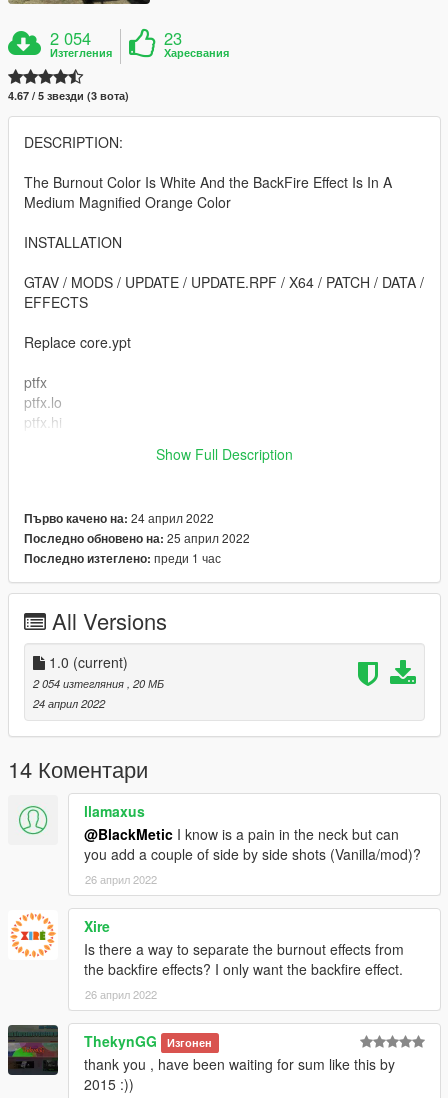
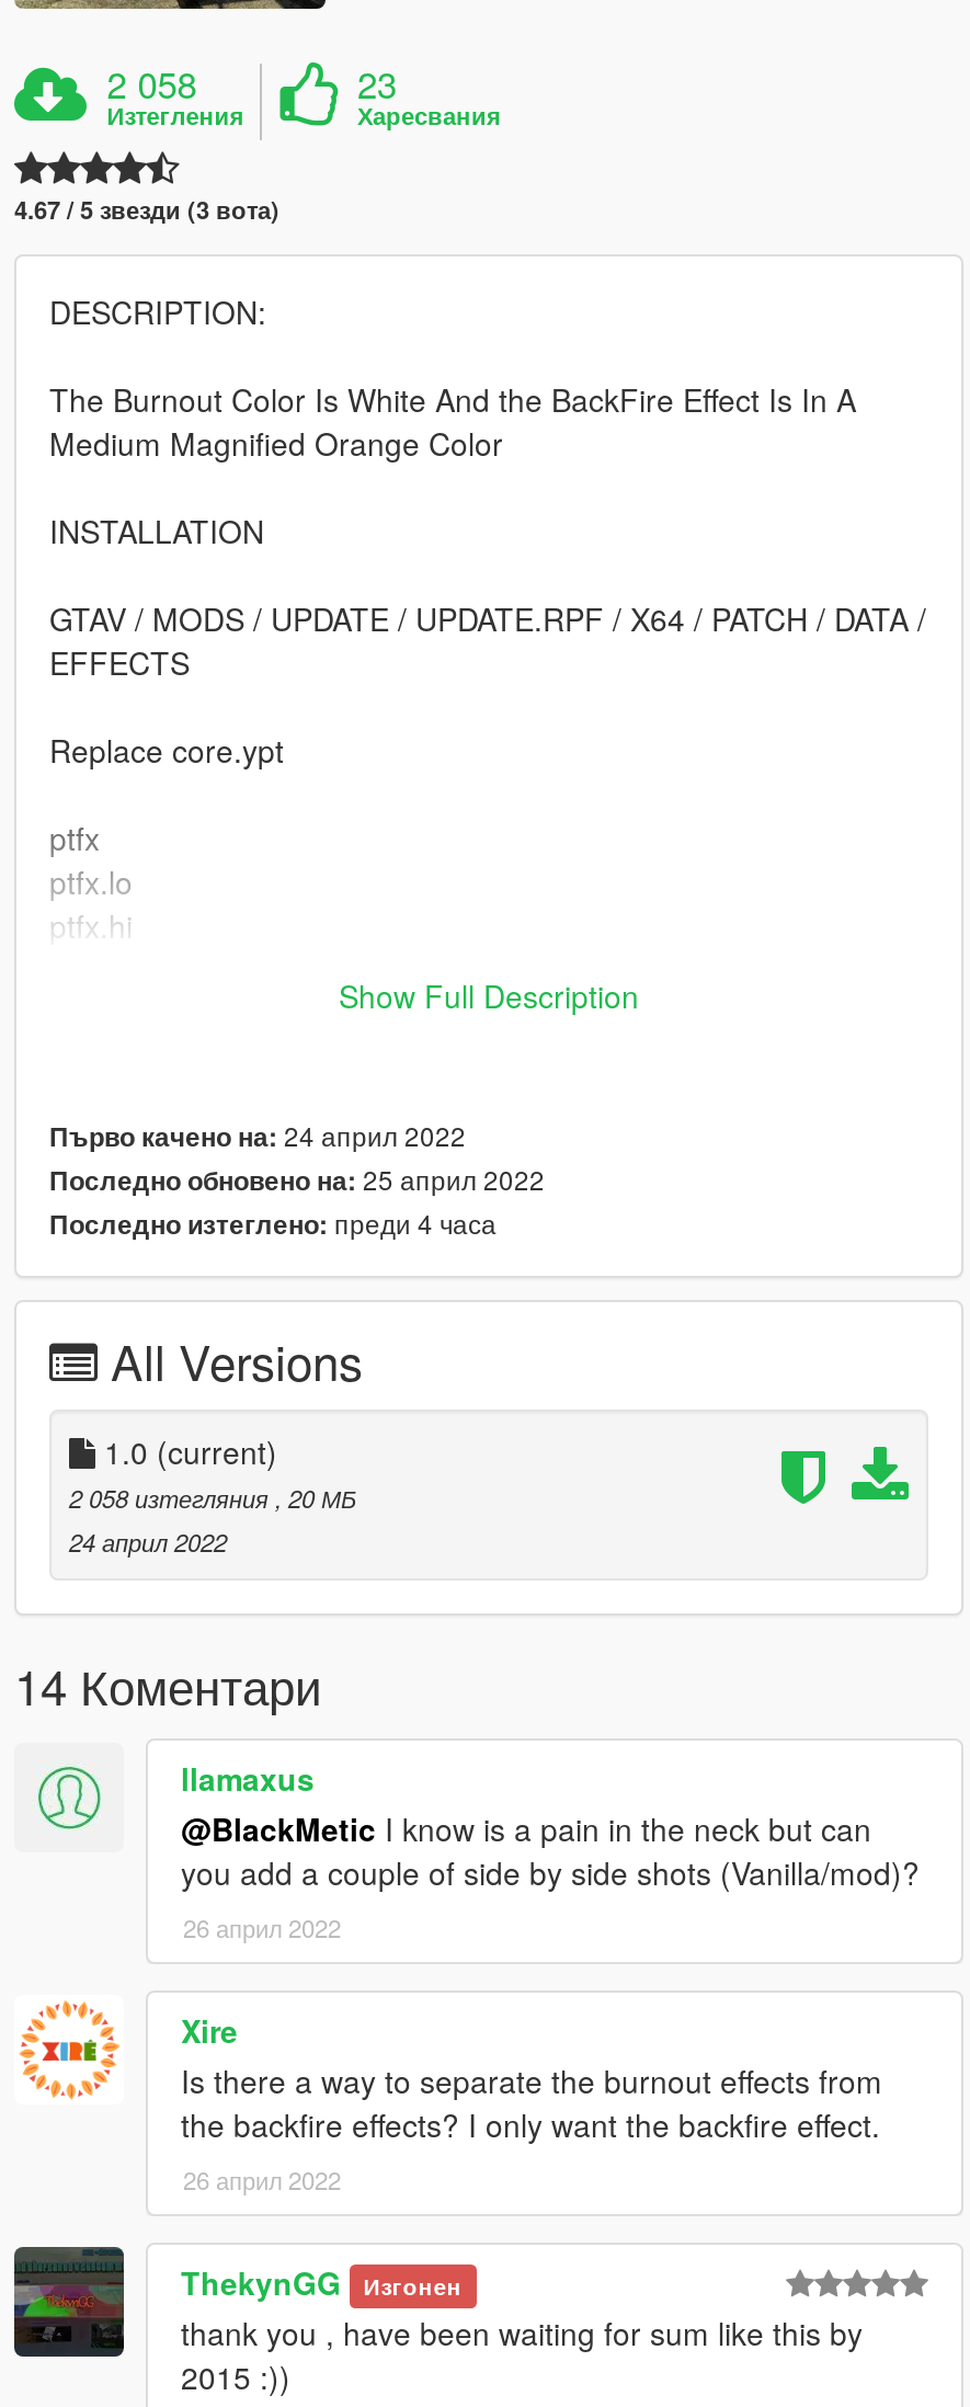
- 2 054
+ 2 058

- Последно изтеглено: преди 1 час
+ Последно изтеглено: преди 4 часа

- 2 054 изтегляния, 20 МБ
+ 2 058 изтегляния, 20 МБ
